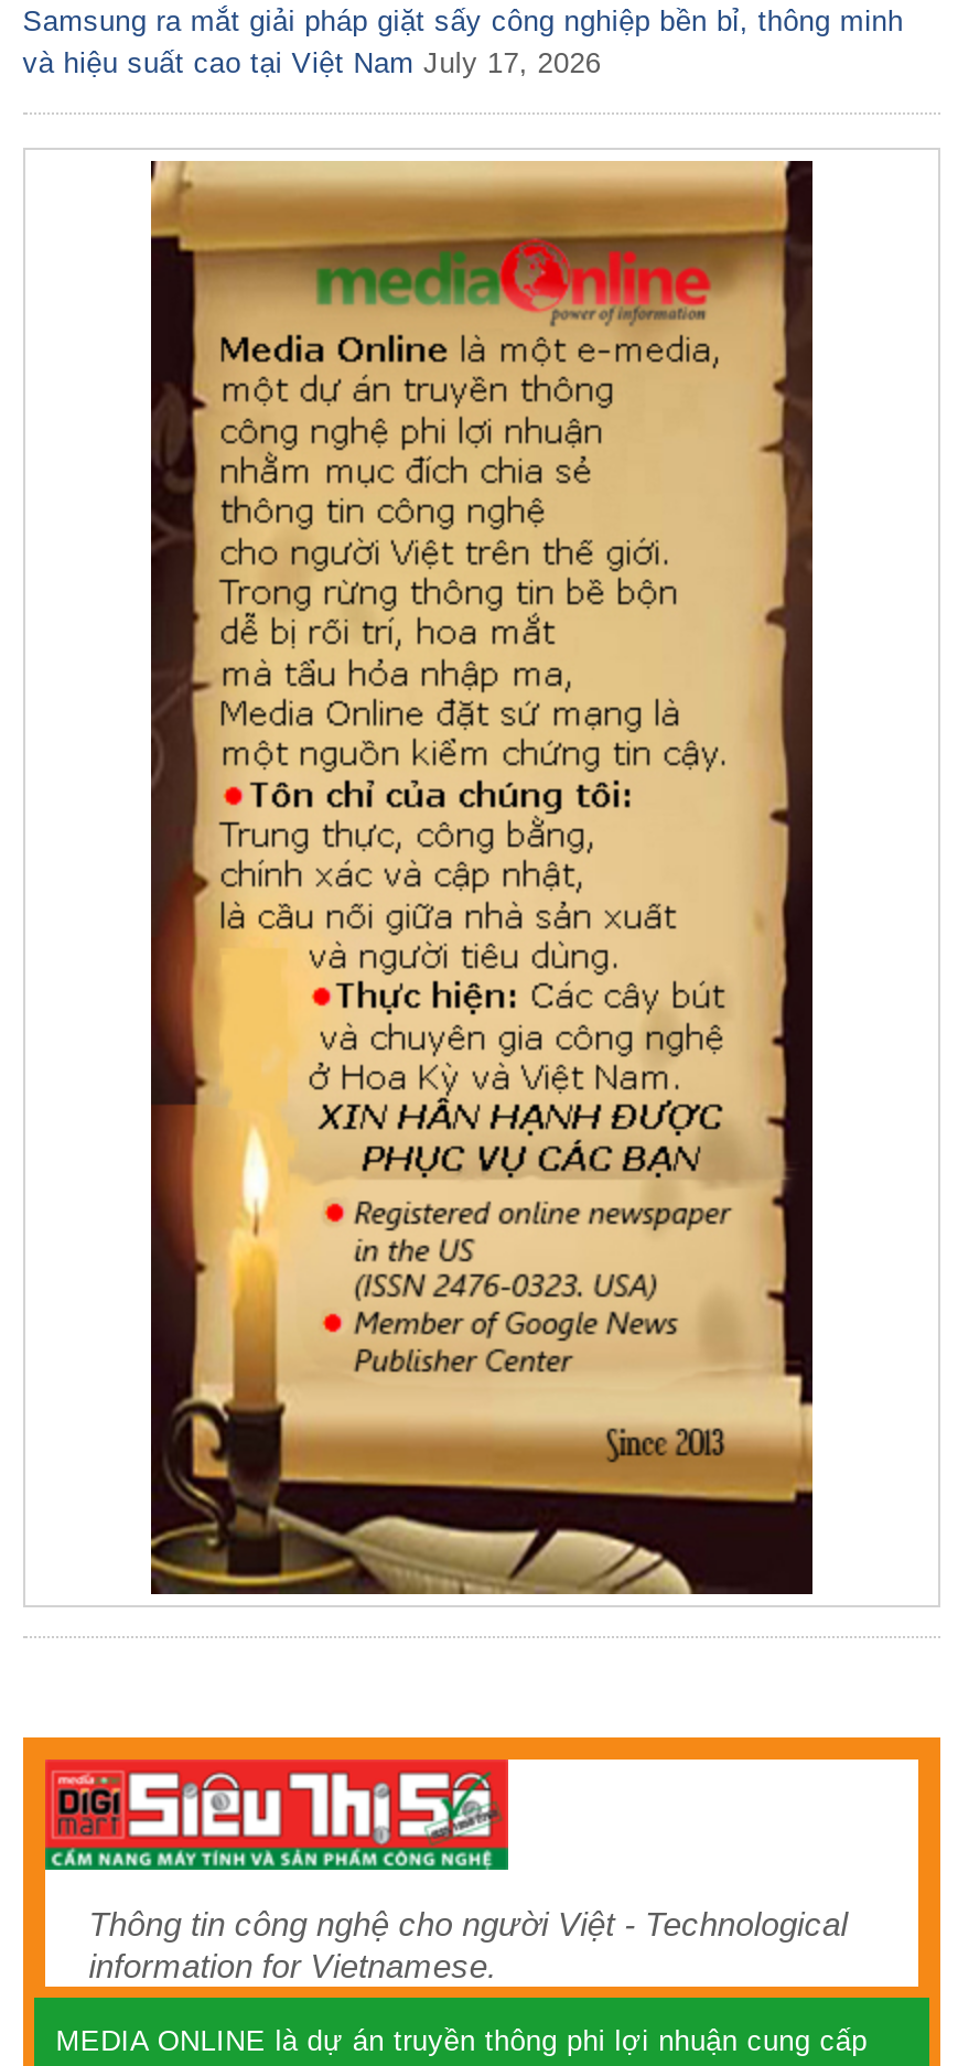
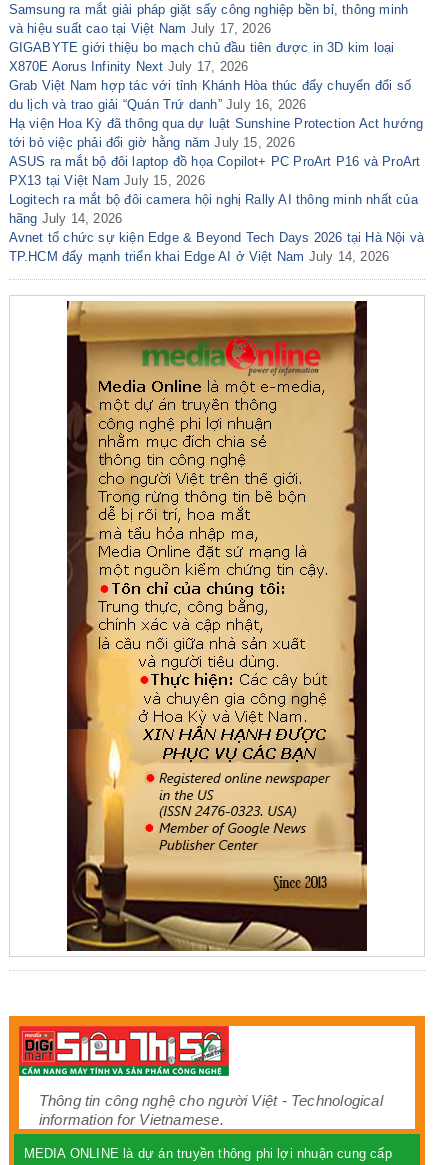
+ GIGABYTE giới thiệu bo mạch chủ đầu tiên được in 3D kim loại
+ X870E Aorus Infinity Next July 17, 2026
+ Grab Việt Nam hợp tác với tỉnh Khánh Hòa thúc đẩy chuyển đổi số
+ du lịch và trao giải “Quán Trứ danh” July 16, 2026
+ Hạ viện Hoa Kỳ đã thông qua dự luật Sunshine Protection Act hướng
+ tới bỏ việc phải đổi giờ hằng năm July 15, 2026
+ ASUS ra mắt bộ đôi laptop đồ họa Copilot+ PC ProArt P16 và ProArt
+ PX13 tại Việt Nam July 15, 2026
+ Logitech ra mắt bộ đôi camera hội nghị Rally AI thông minh nhất của
+ hãng July 14, 2026
+ Avnet tổ chức sự kiện Edge & Beyond Tech Days 2026 tại Hà Nội và
+ TP.HCM đẩy mạnh triển khai Edge AI ở Việt Nam July 14, 2026
